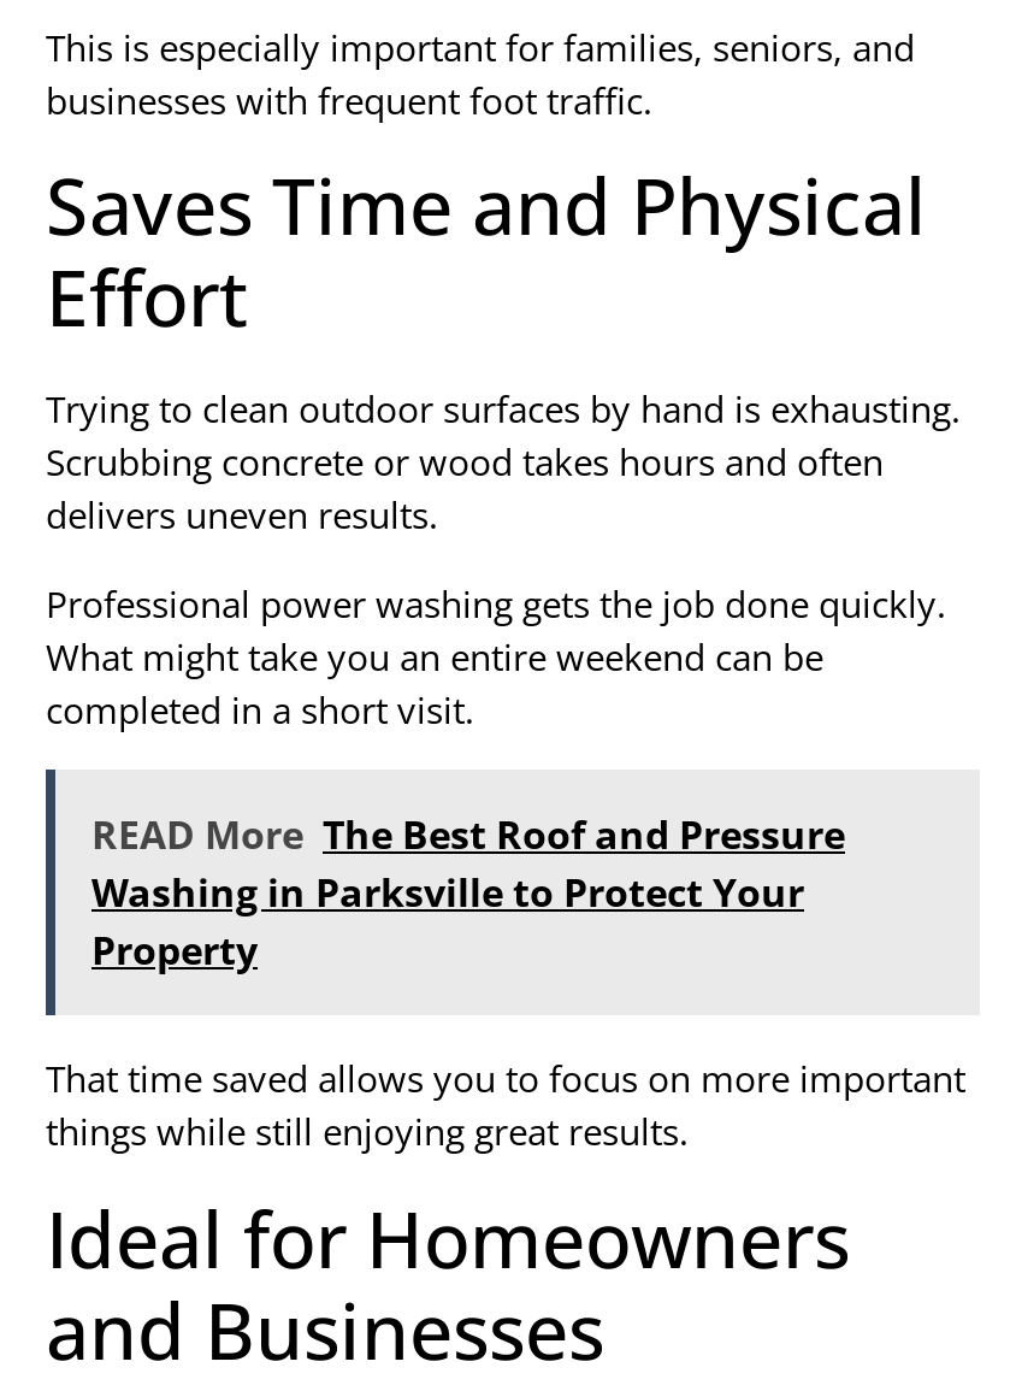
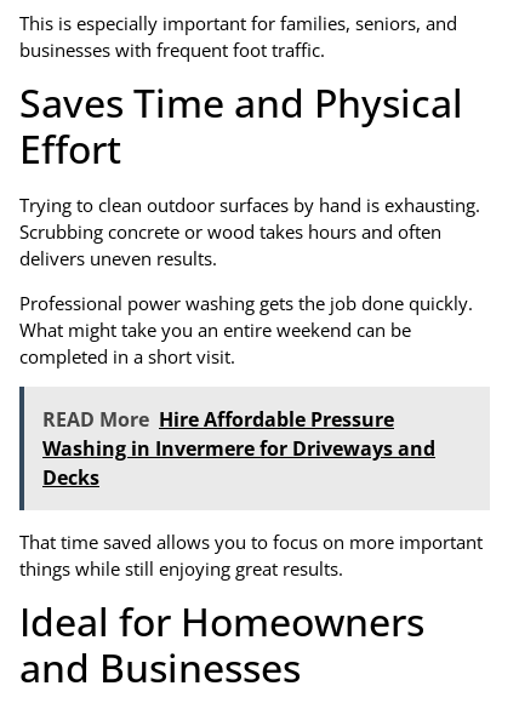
- READ More The Best Roof and Pressure
- Washing in Parksville to Protect Your
- Property
+ READ More Hire Affordable Pressure
+ Washing in Invermere for Driveways and
+ Decks
